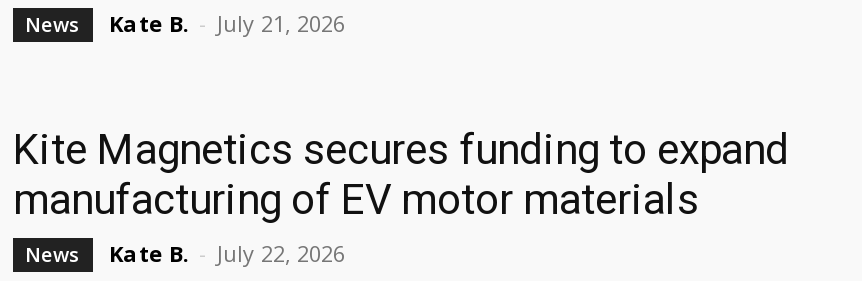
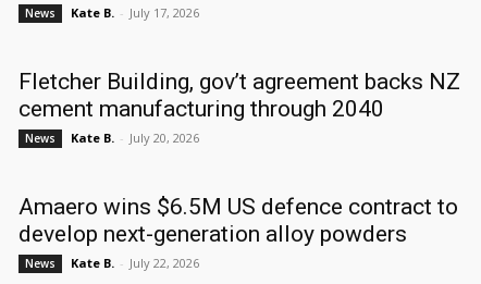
- Kate B. - July 21, 2026
- Kite Magnetics secures funding to expand
- manufacturing of EV motor materials
+ Kate B. - July 17, 2026
+ Fletcher Building, gov’t agreement backs NZ
+ cement manufacturing through 2040
+ News
+ Kate B. - July 20, 2026
+ Amaero wins $6.5M US defence contract to
+ develop next-generation alloy powders
